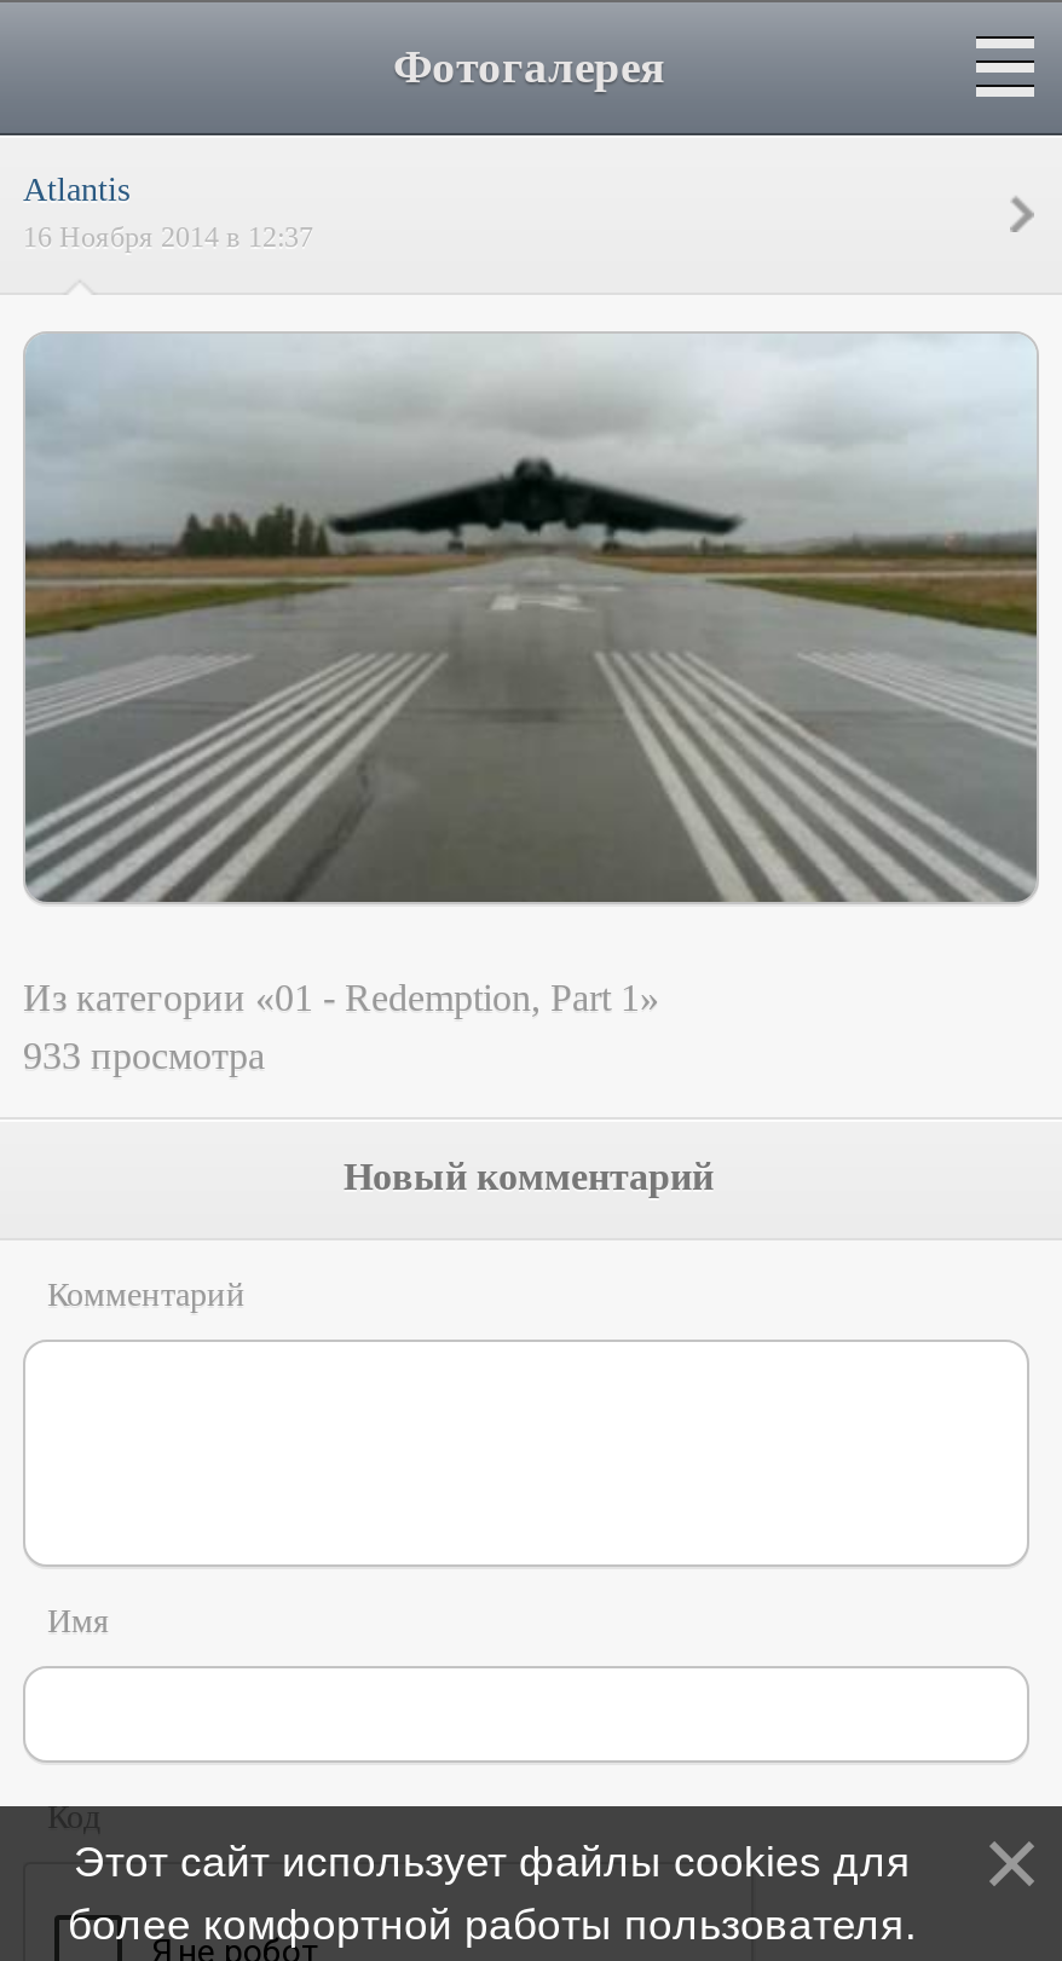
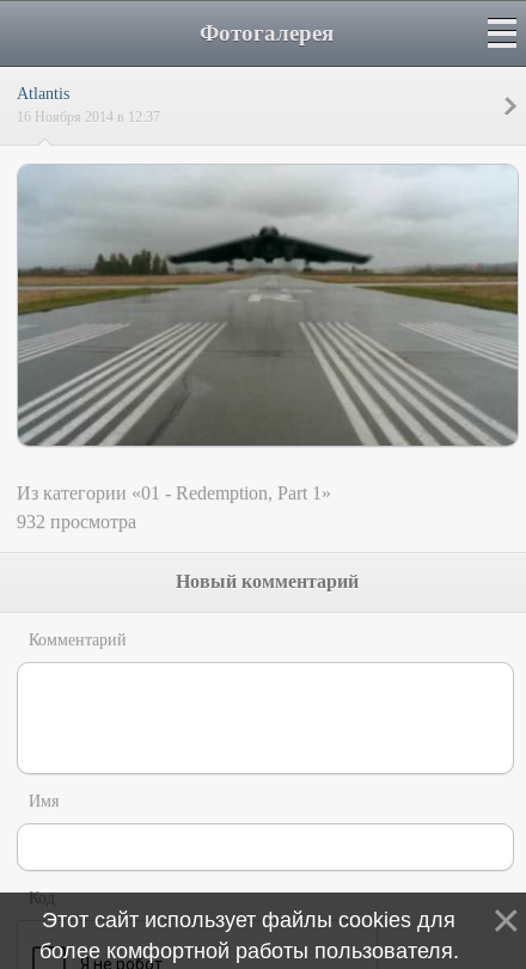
- 933 просмотра
+ 932 просмотра
